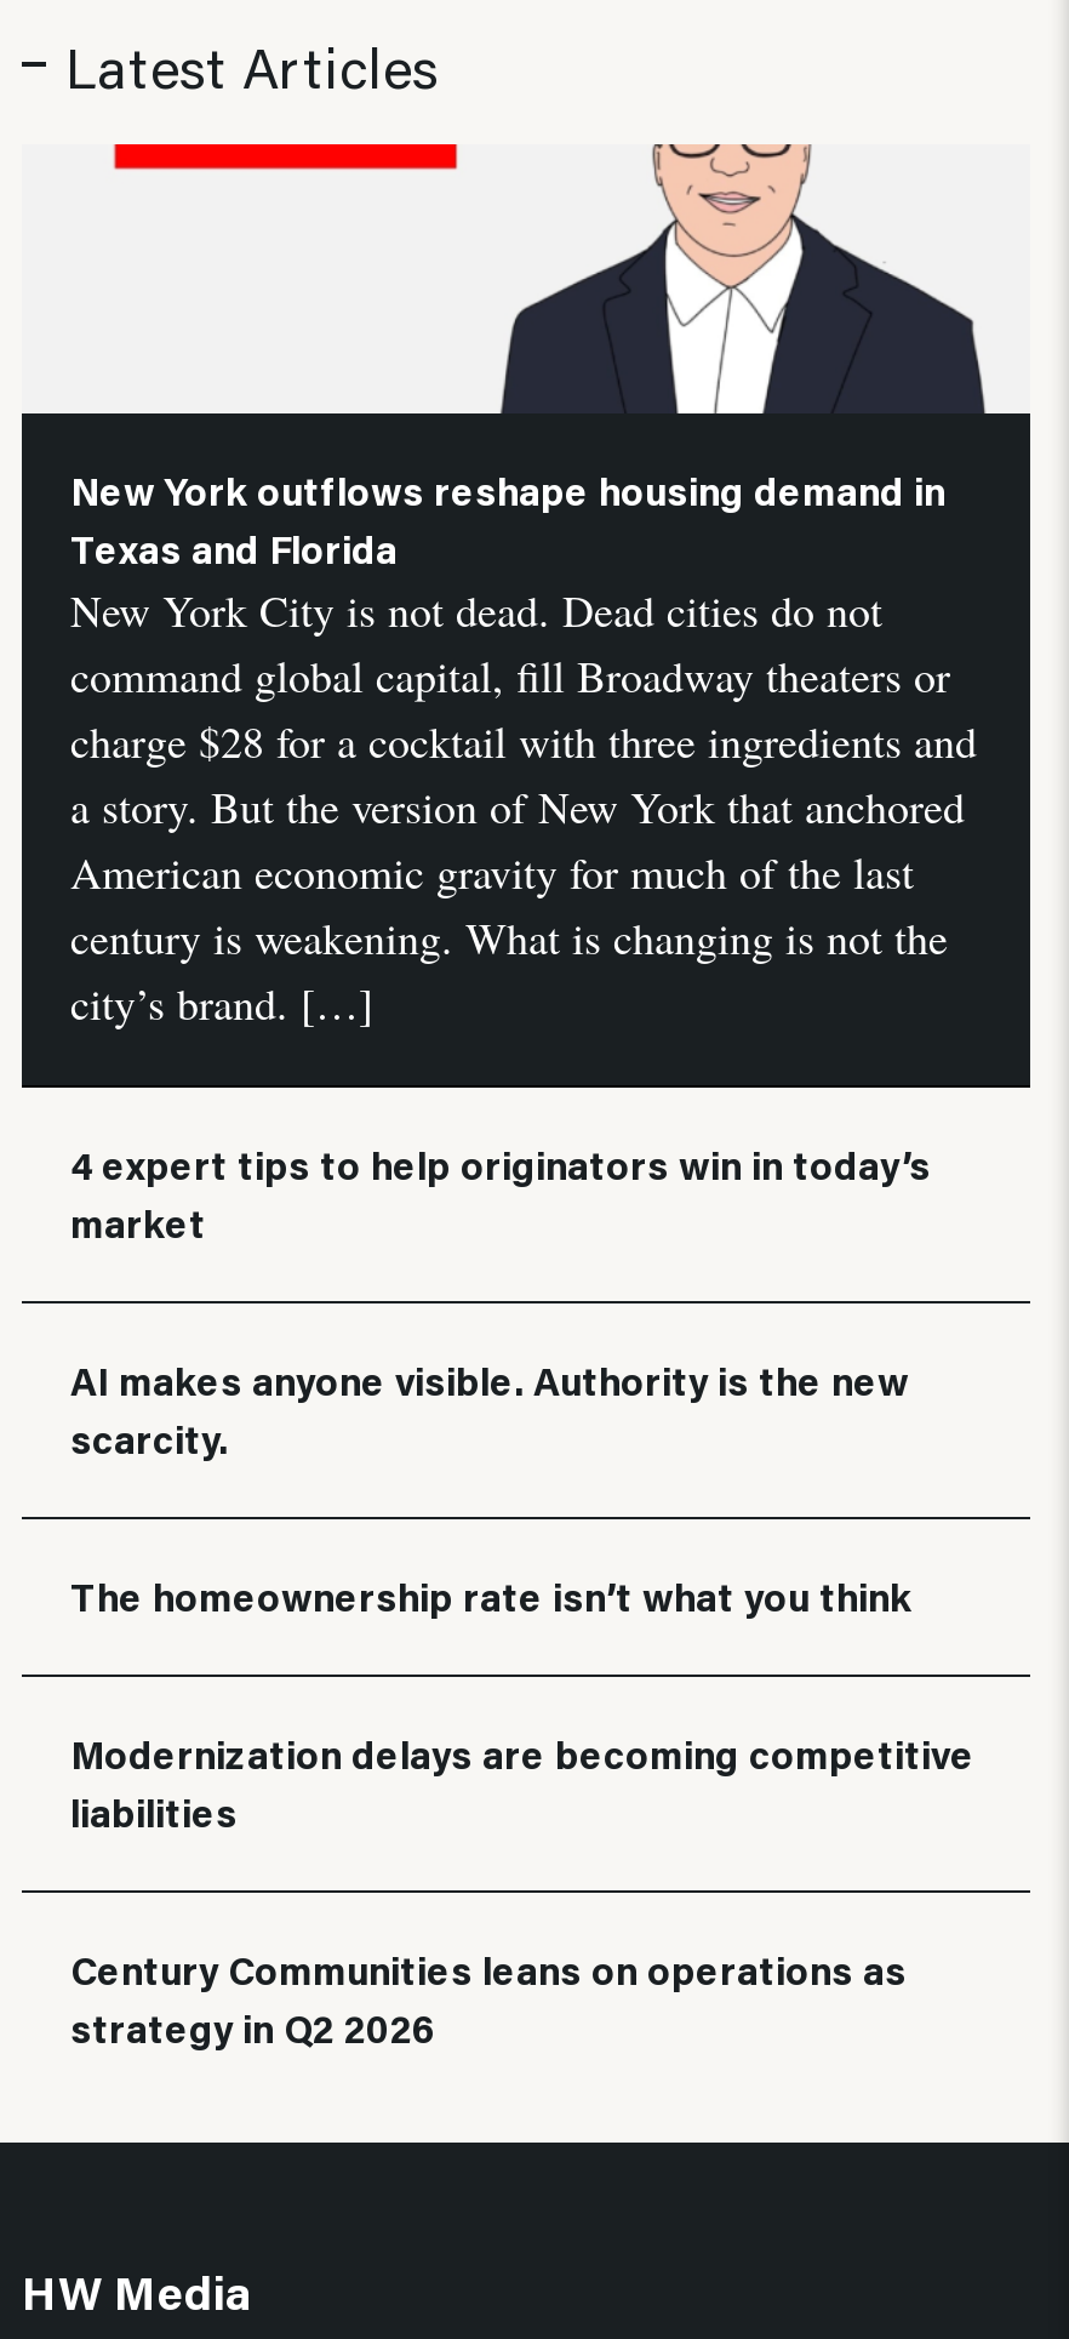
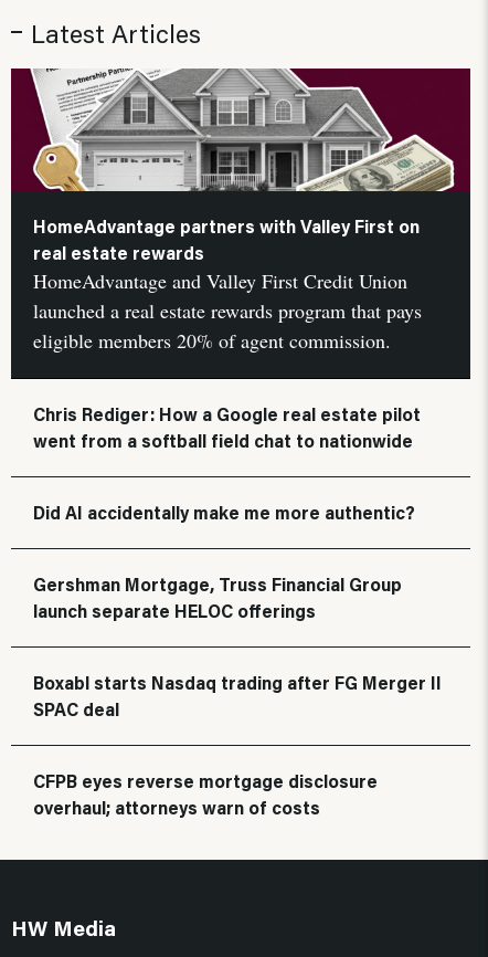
- [image]
- New York outflows reshape housing demand in
- Texas and Florida
- New York City is not dead. Dead cities do not
- command global capital, fill Broadway theaters or
- charge $28 for a cocktail with three ingredients and
- a story. But the version of New York that anchored
- American economic gravity for much of the last
- century is weakening. What is changing is not the
- city’s brand. […]
+ [image]
+ HomeAdvantage partners with Valley First on
+ real estate rewards
+ HomeAdvantage and Valley First Credit Union
+ launched a real estate rewards program that pays
+ eligible members 20% of agent commission.

- 4 expert tips to help originators win in today’s
- market
+ Chris Rediger: How a Google real estate pilot
+ went from a softball field chat to nationwide

- AI makes anyone visible. Authority is the new
- scarcity.
+ Did AI accidentally make me more authentic?

- The homeownership rate isn’t what you think
+ Gershman Mortgage, Truss Financial Group
+ launch separate HELOC offerings

- Modernization delays are becoming competitive
- liabilities
+ Boxabl starts Nasdaq trading after FG Merger II
+ SPAC deal

- Century Communities leans on operations as
- strategy in Q2 2026
+ CFPB eyes reverse mortgage disclosure
+ overhaul; attorneys warn of costs
